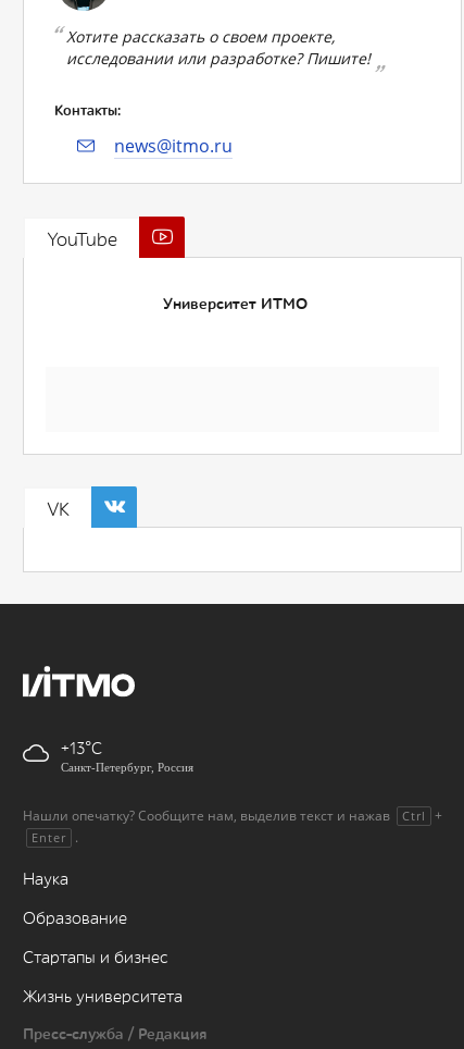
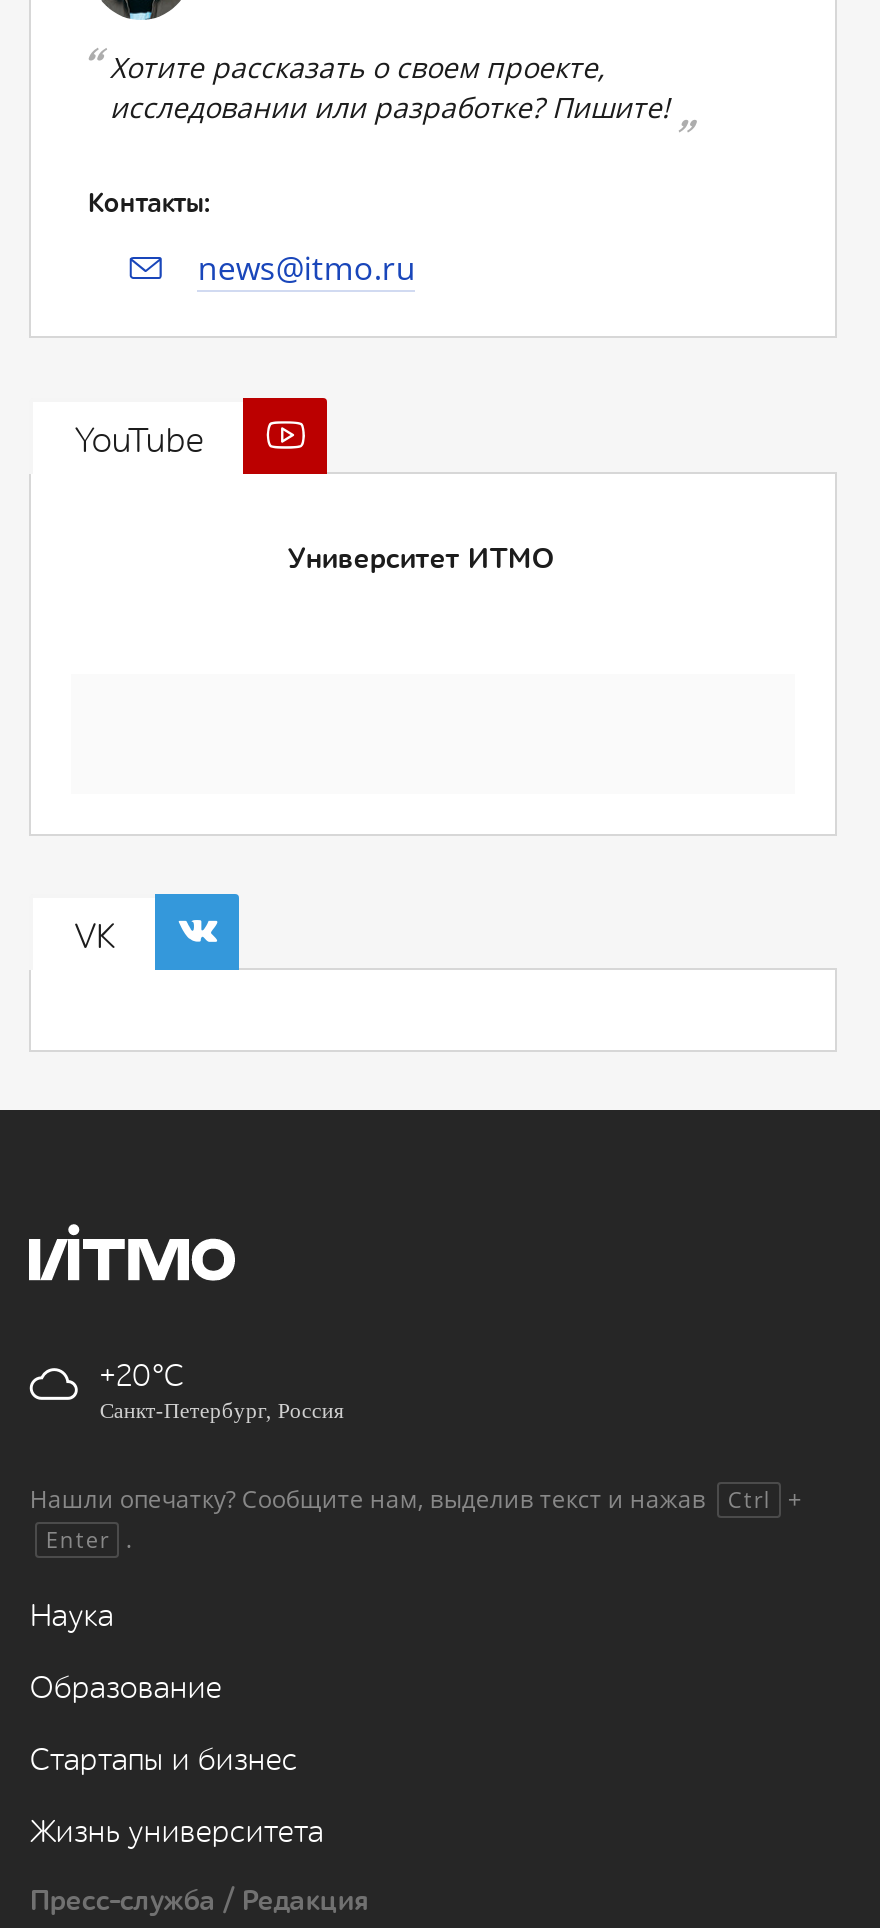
- +13
+ +20
